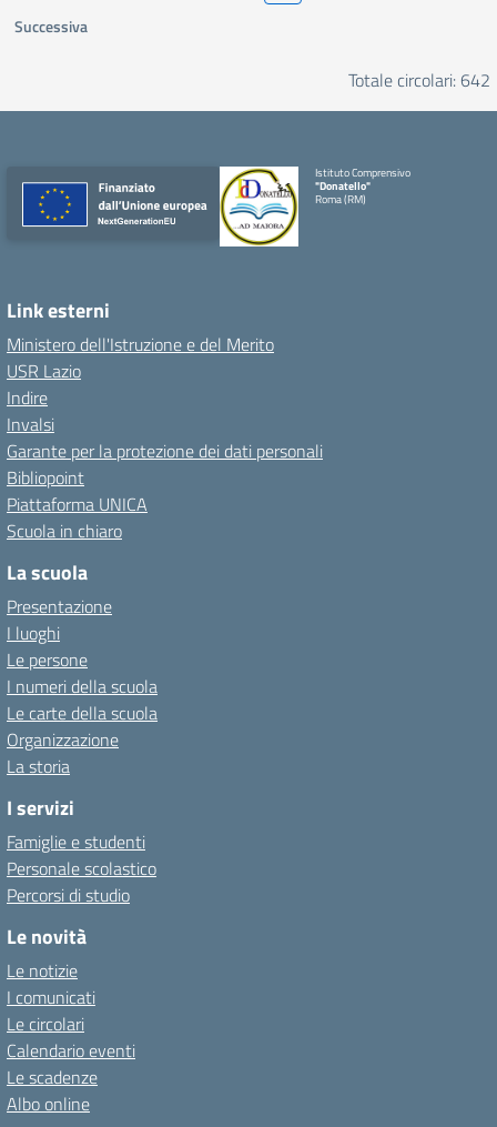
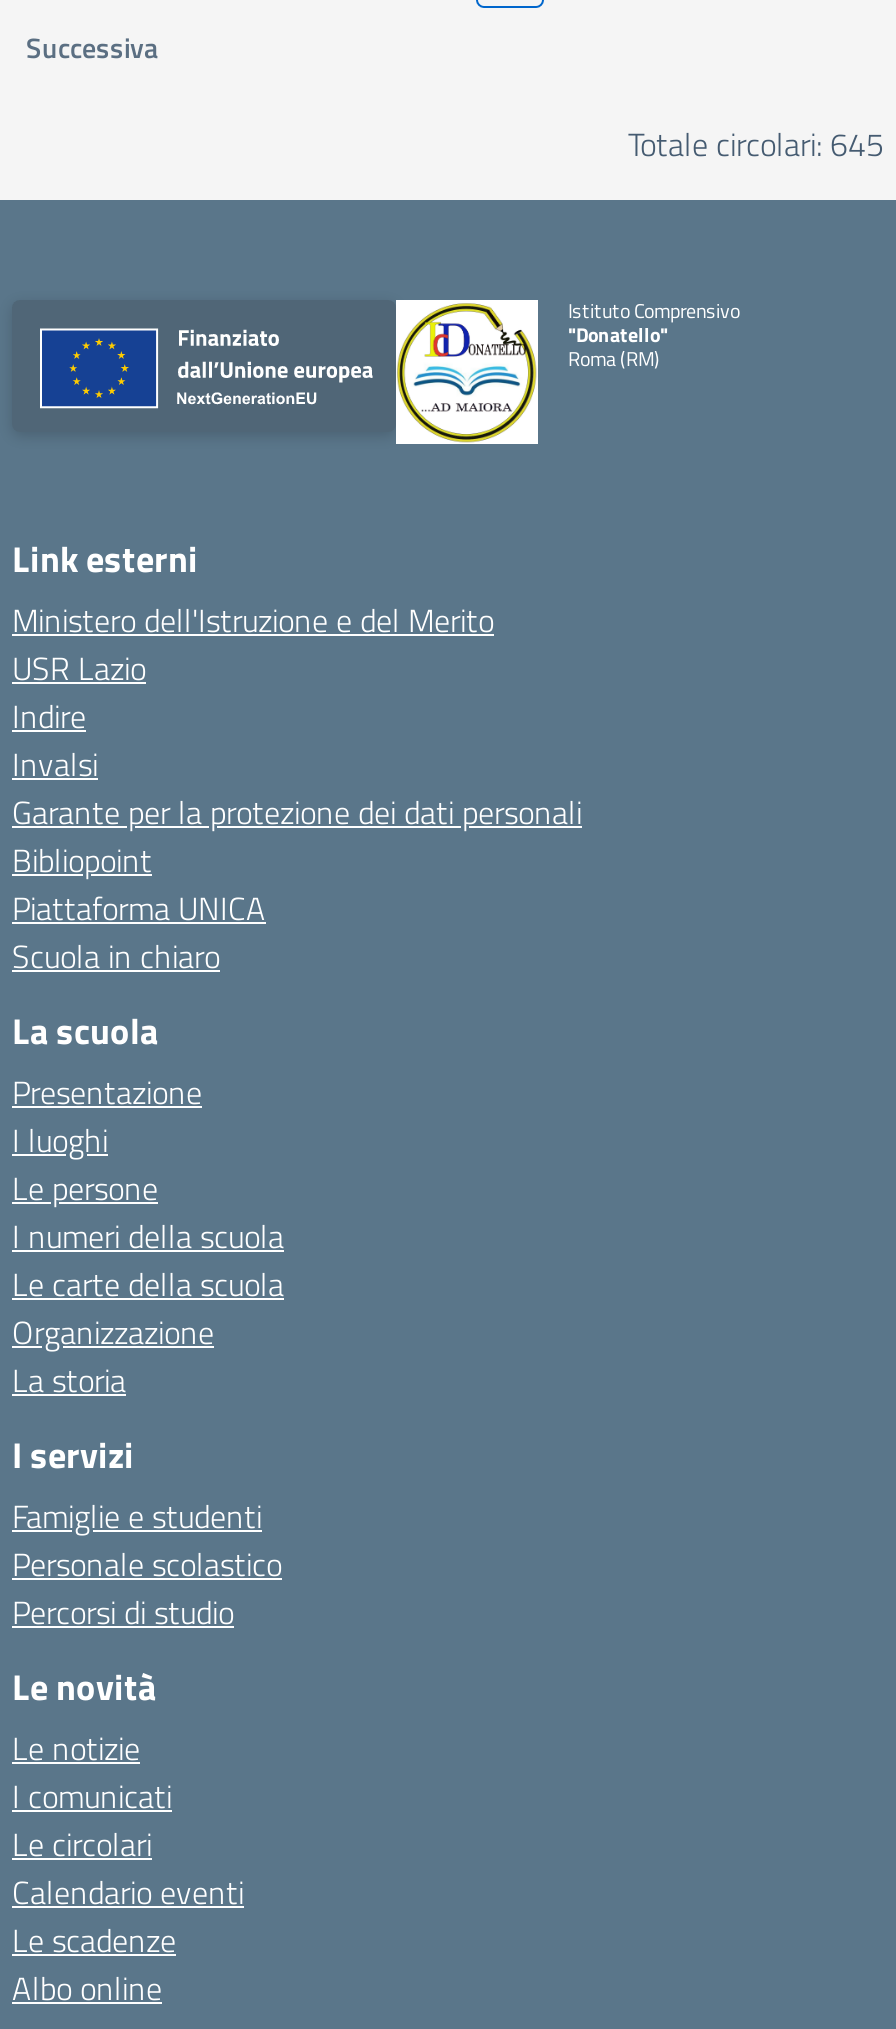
- Totale circolari: 642
+ Totale circolari: 645
